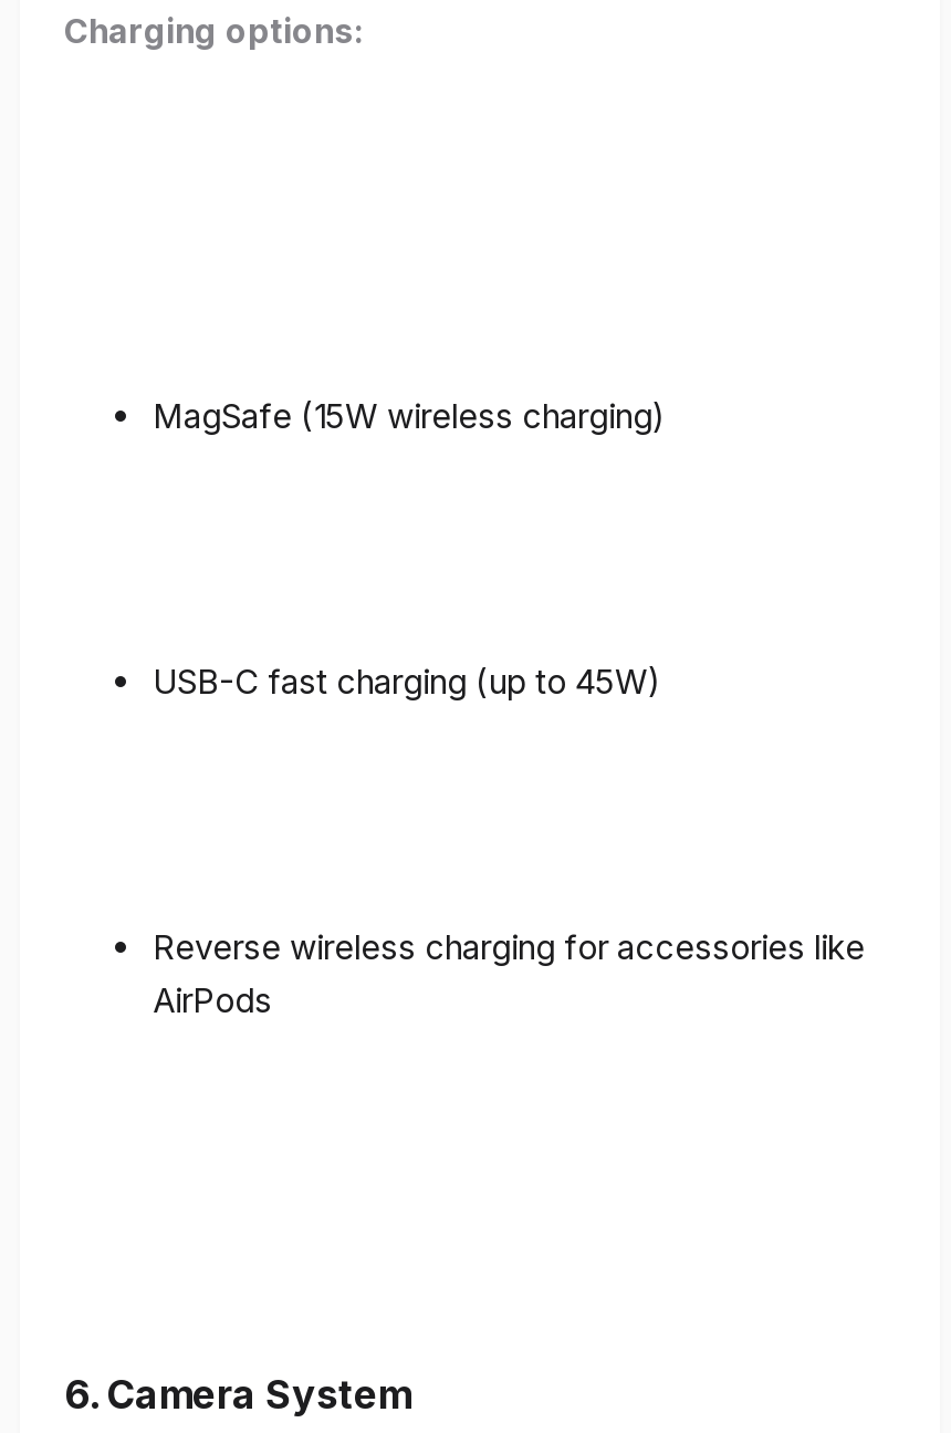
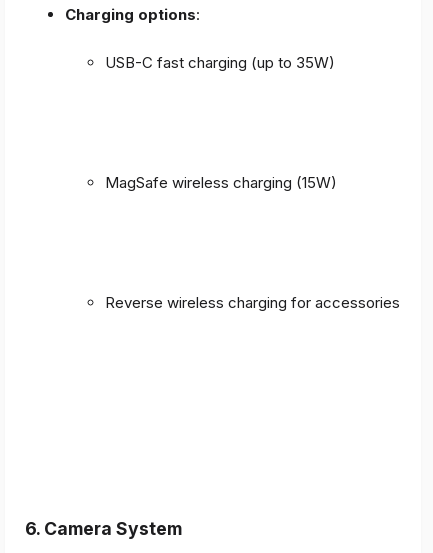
- MagSafe (15W wireless charging)
+ USB-C fast charging (up to 35W)

- USB-C fast charging (up to 45W)
+ MagSafe wireless charging (15W)

- Reverse wireless charging for accessories like
- AirPods
+ Reverse wireless charging for accessories
